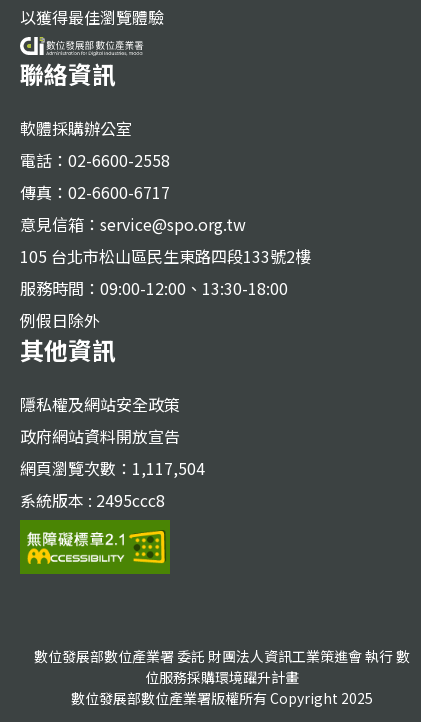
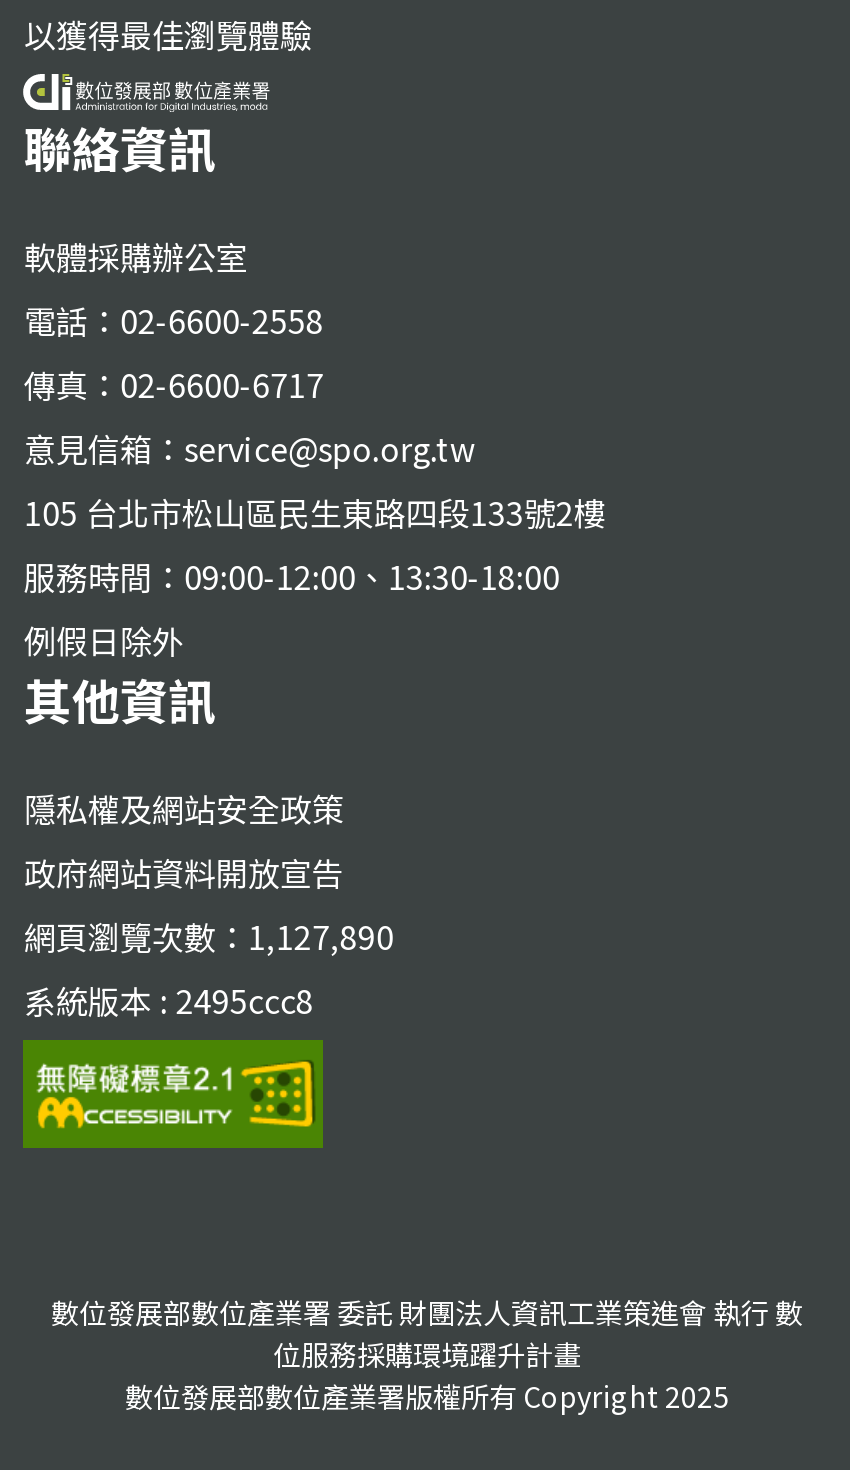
- 網頁瀏覽次數：1,117,504
+ 網頁瀏覽次數：1,127,890
